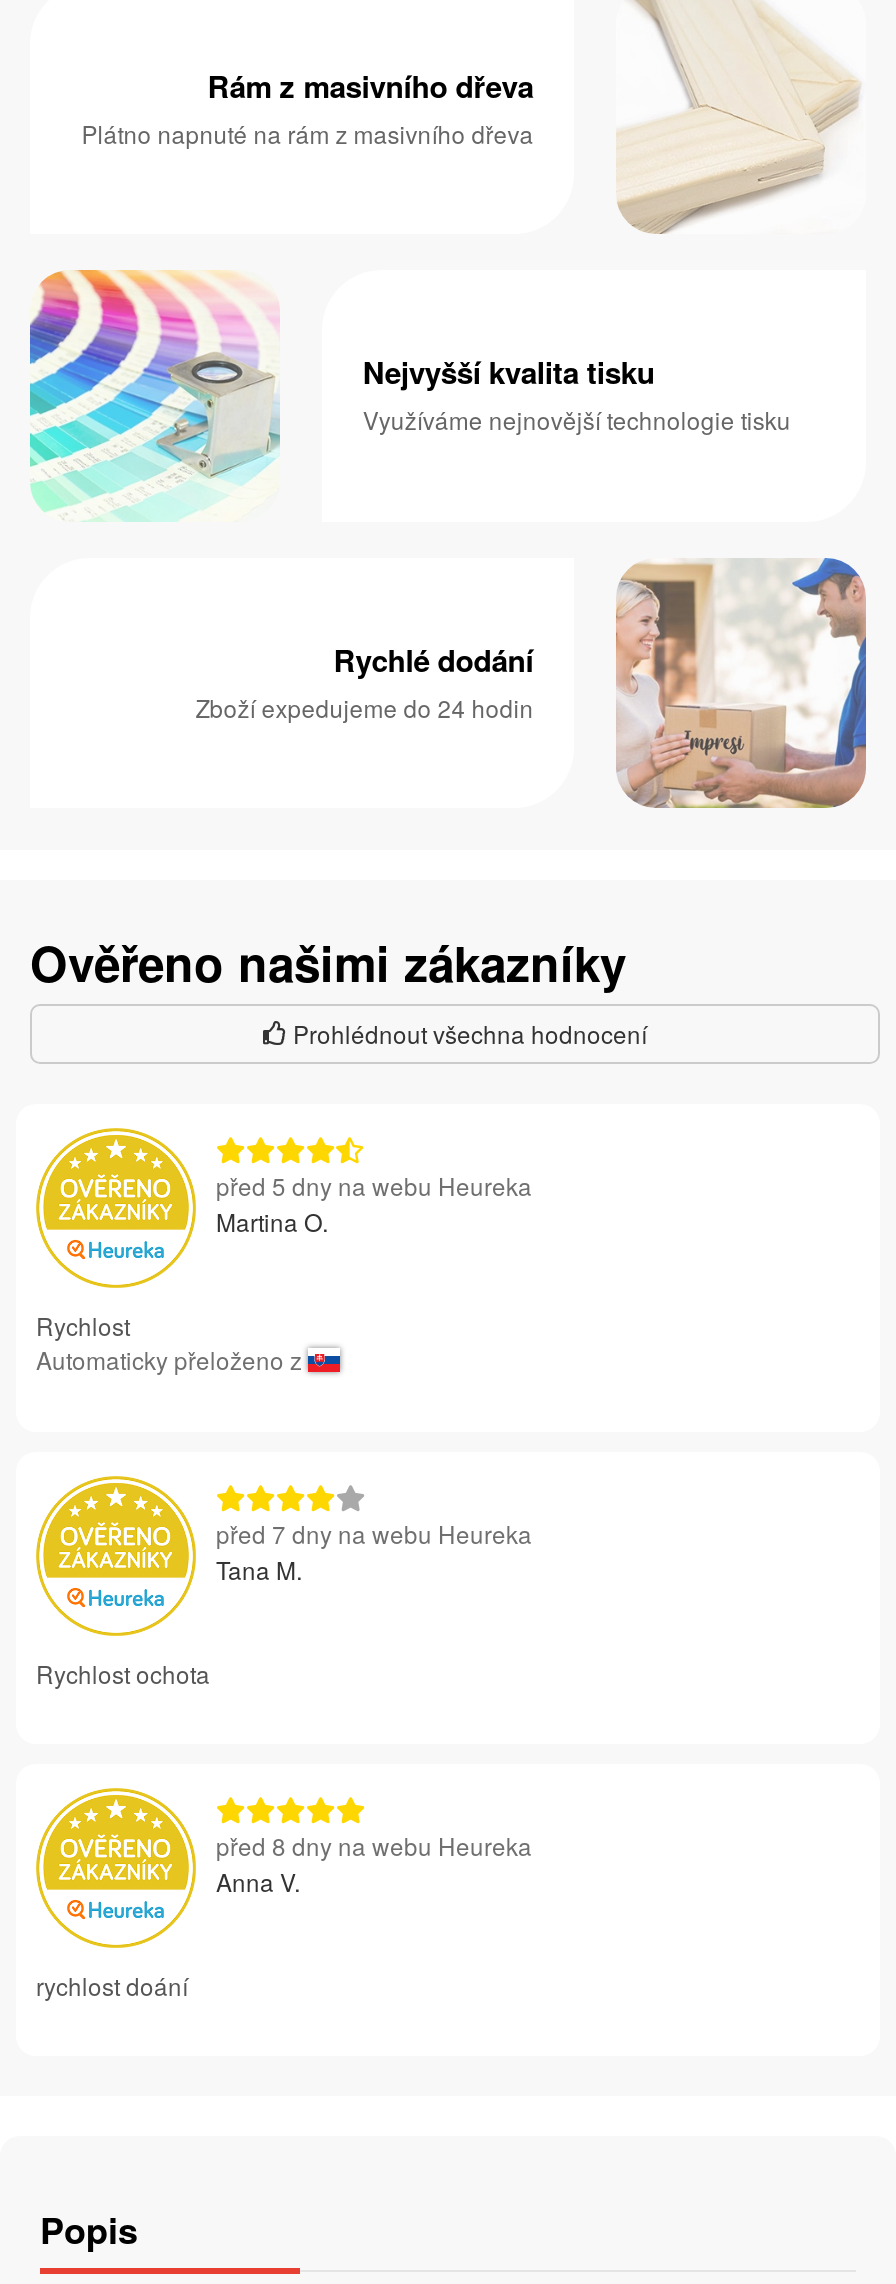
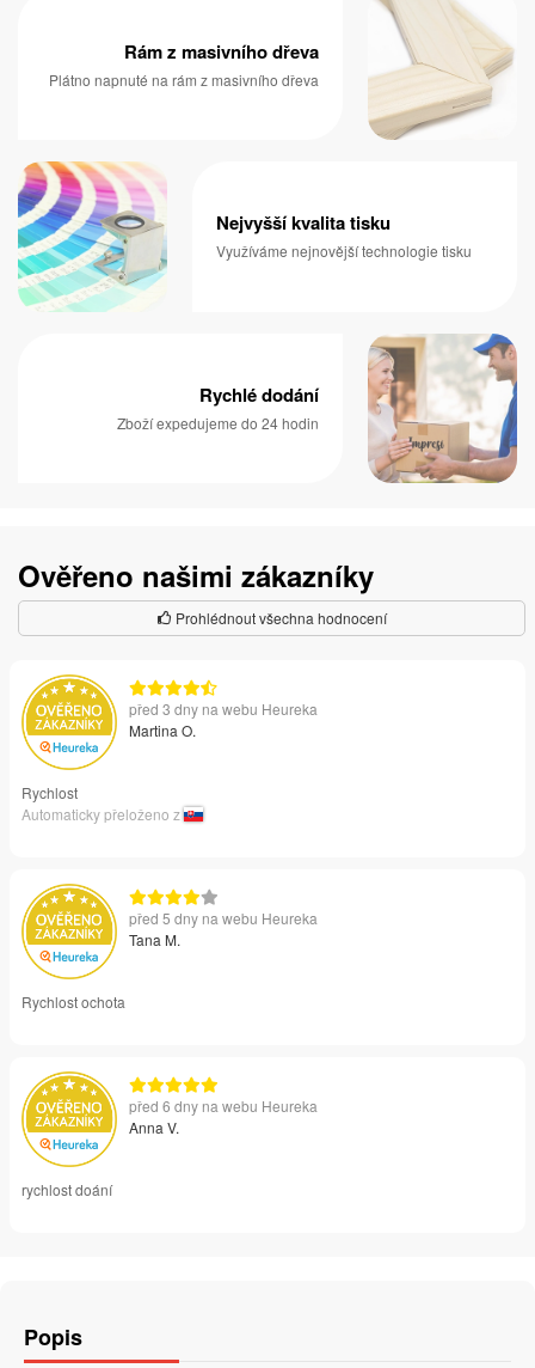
+ před 3 dny na webu Heureka

moved down: před 5 dny na webu Heureka

- před 7 dny na webu Heureka

- před 8 dny na webu Heureka
+ před 6 dny na webu Heureka
